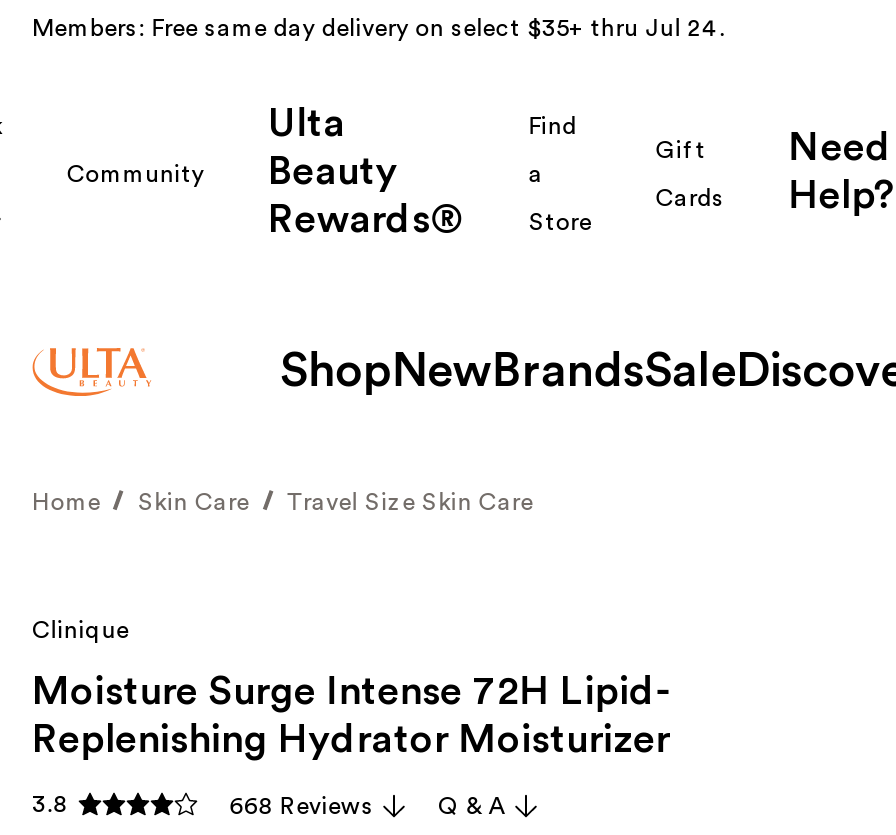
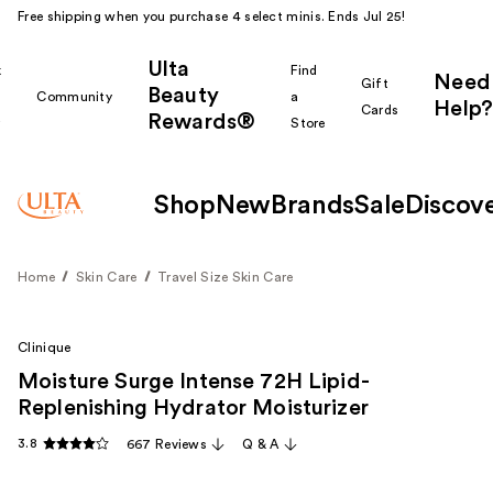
- Members: Free same day delivery on select $35+ thru Jul 24.
+ Free shipping when you purchase 4 select minis. Ends Jul 25!

- 668 Reviews
+ 667 Reviews
